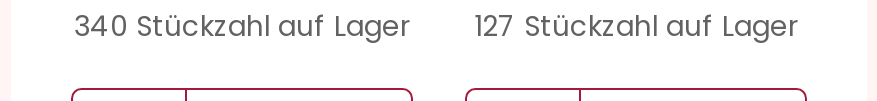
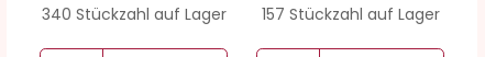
- 127 Stückzahl auf Lager
+ 157 Stückzahl auf Lager
